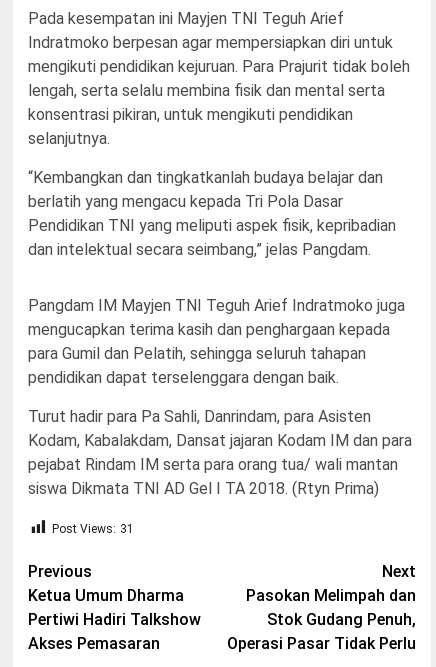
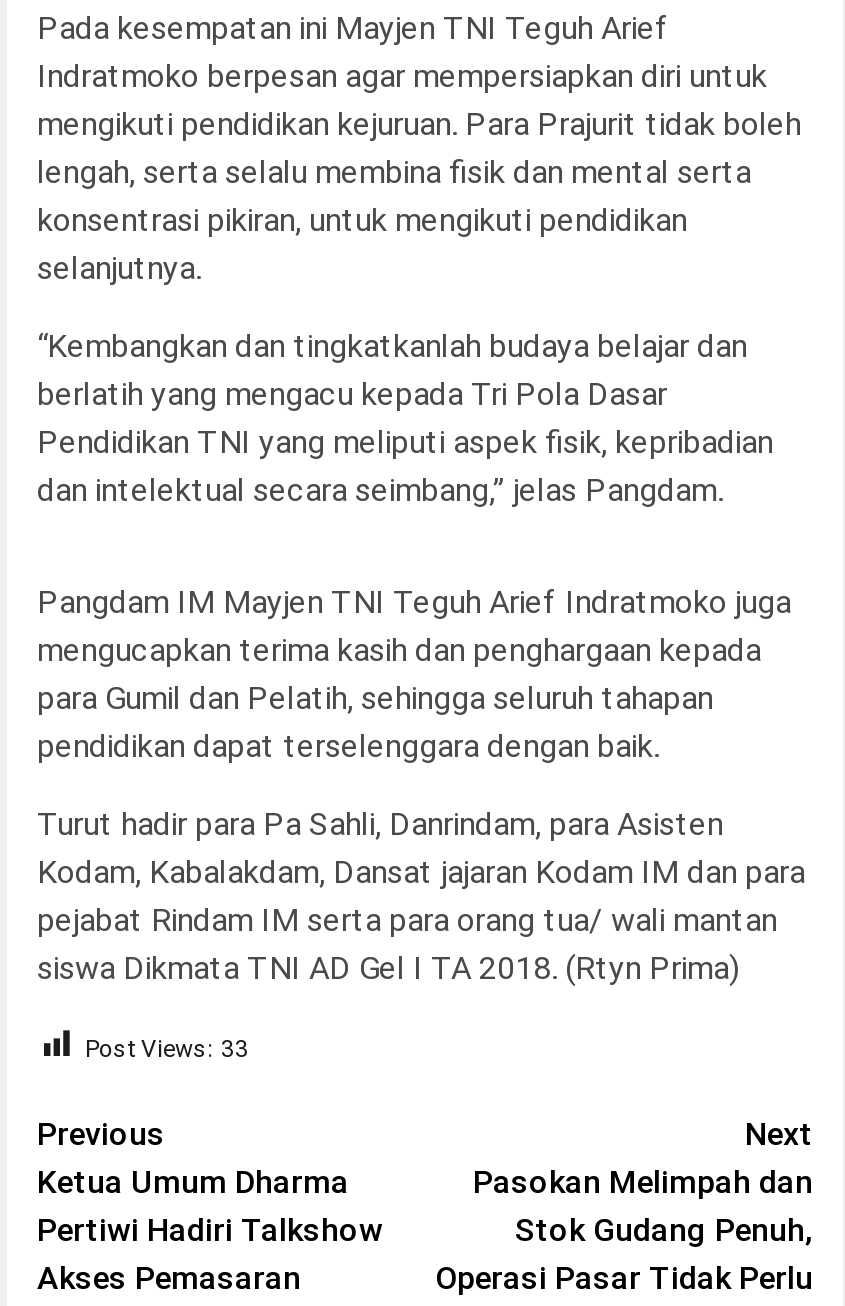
- Post Views: 31
+ Post Views: 33
